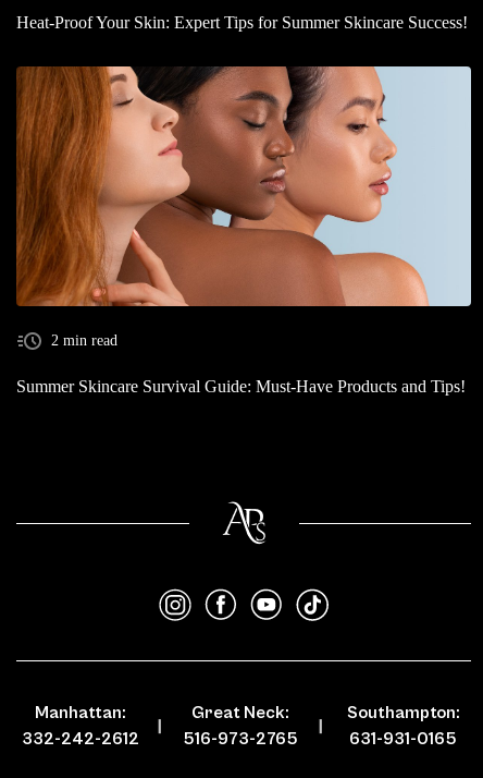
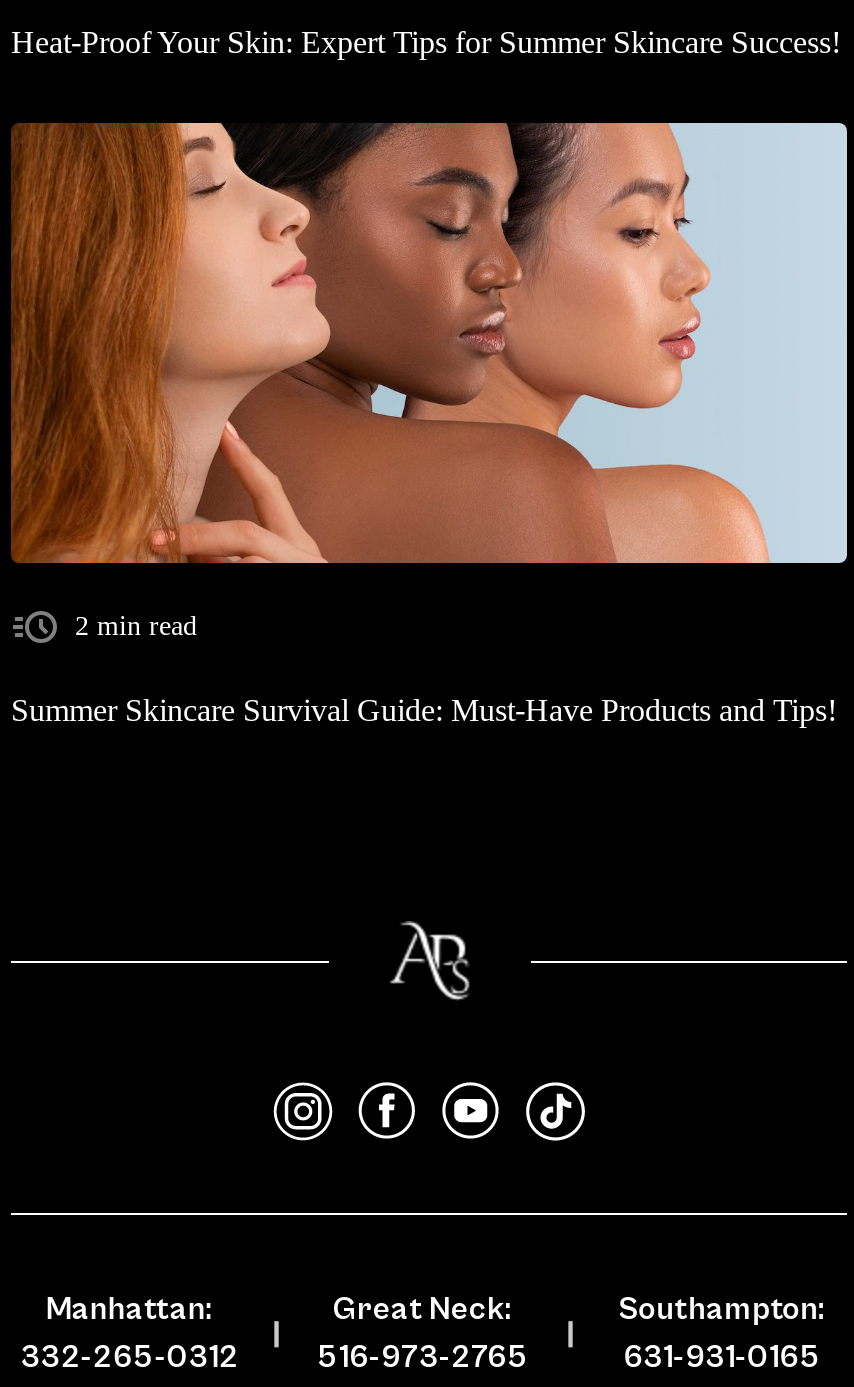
- 332-242-2612
+ 332-265-0312
